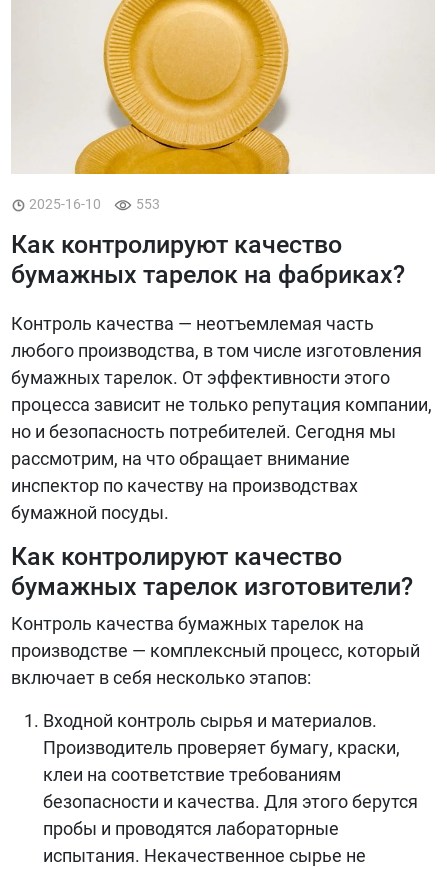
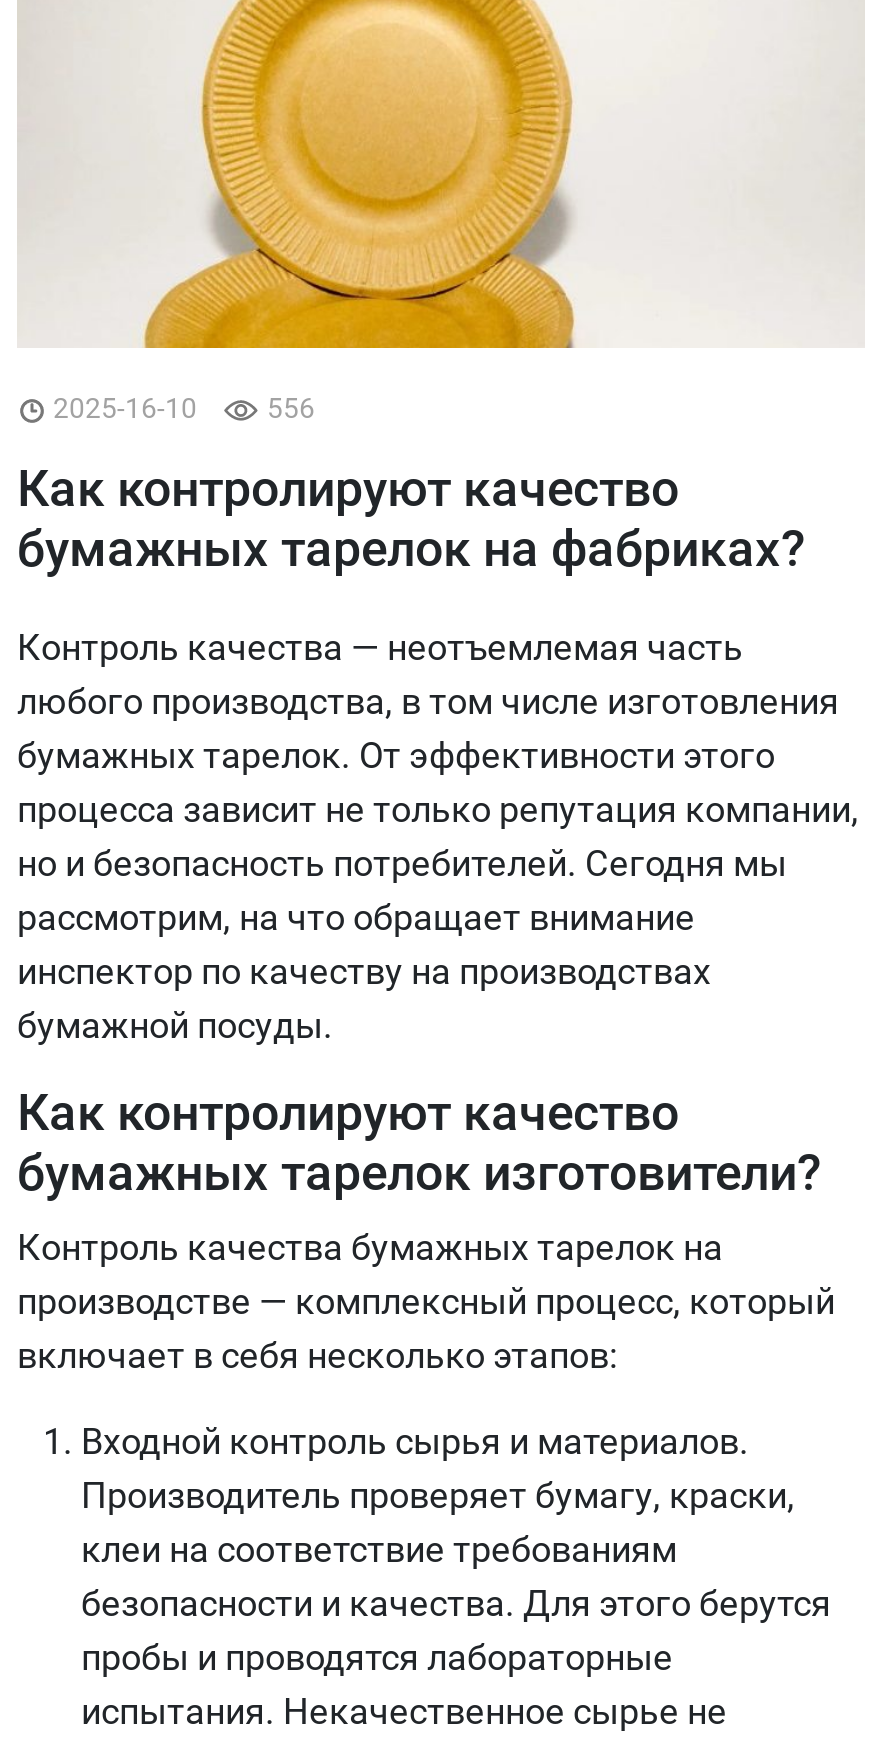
- 553
+ 556
